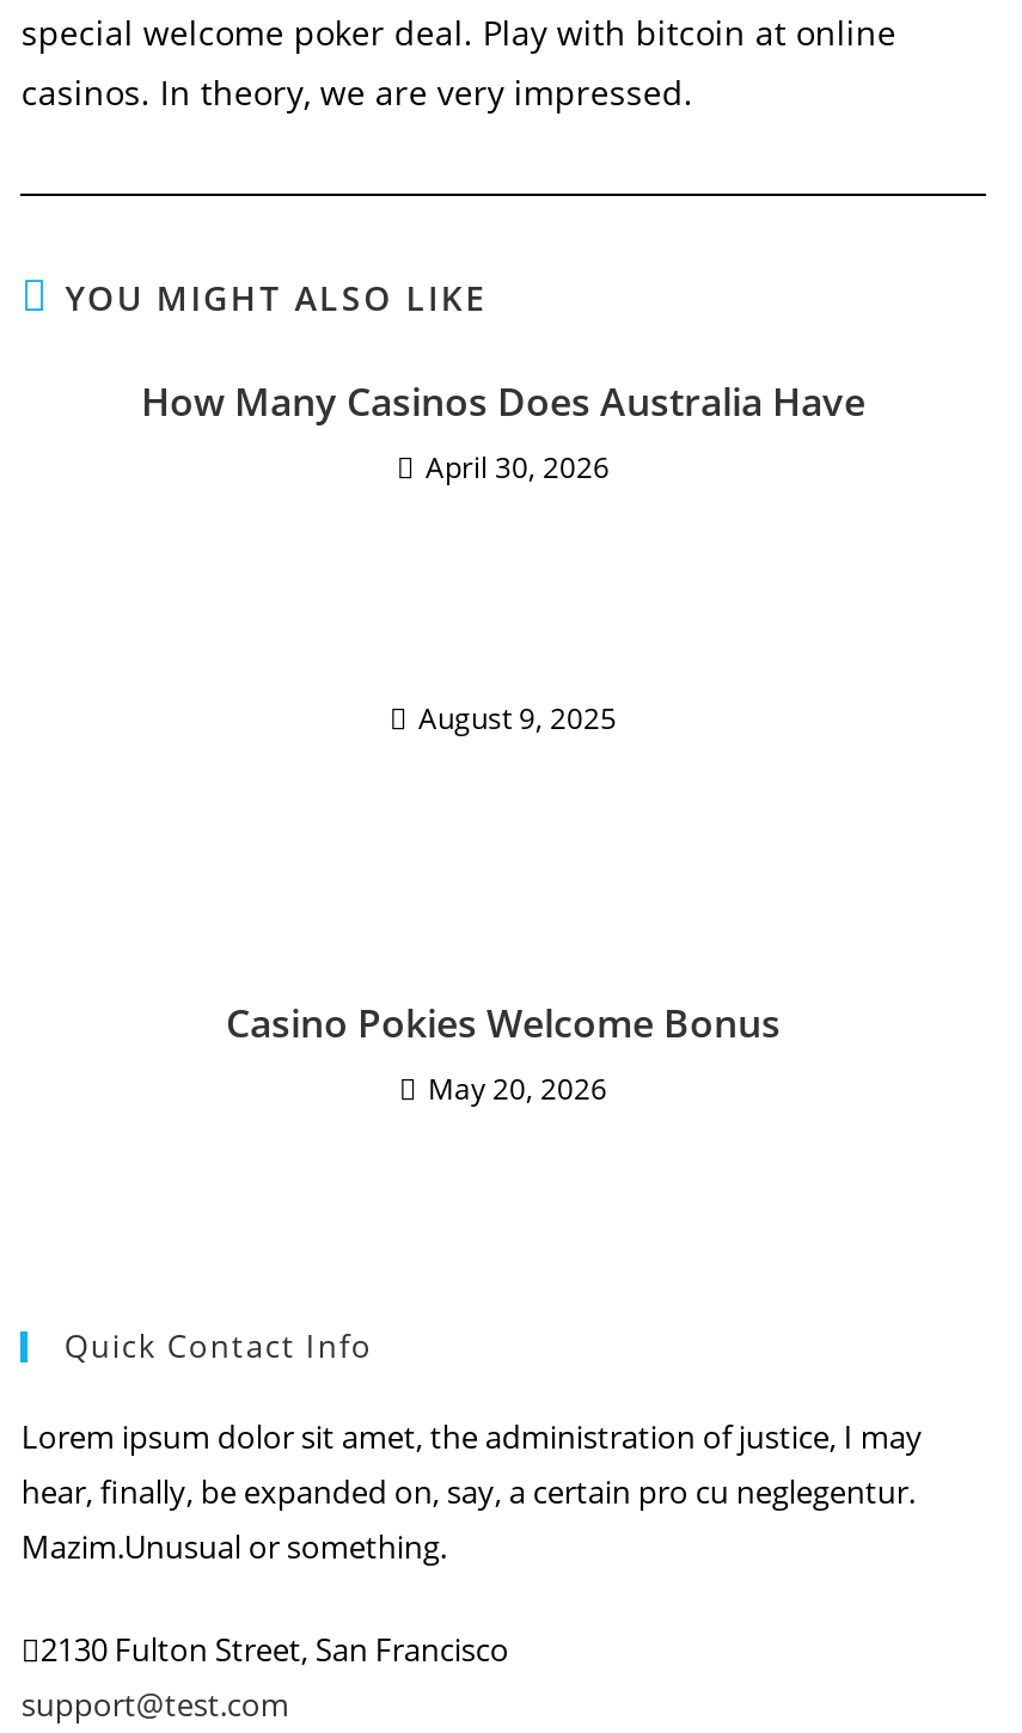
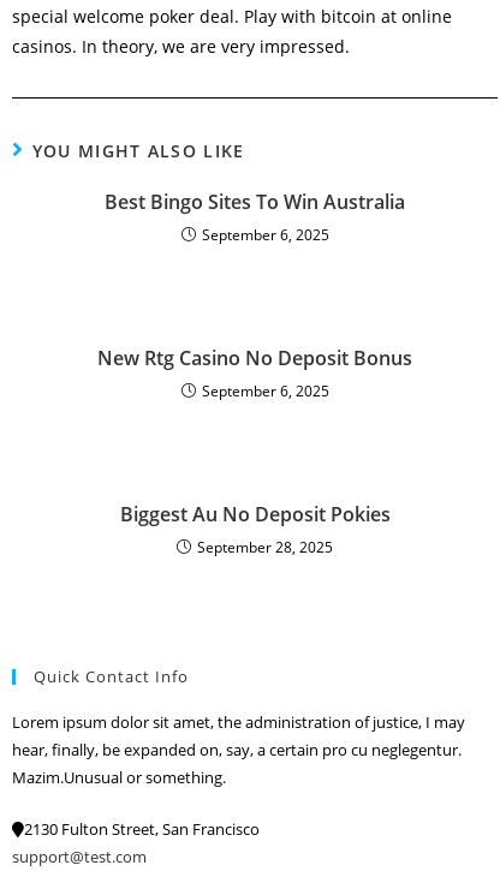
- How Many Casinos Does Australia Have
- April 30, 2026
+ Best Bingo Sites To Win Australia
+ September 6, 2025

- August 9, 2025
+ New Rtg Casino No Deposit Bonus
+ September 6, 2025

- Casino Pokies Welcome Bonus
- May 20, 2026
+ Biggest Au No Deposit Pokies
+ September 28, 2025
